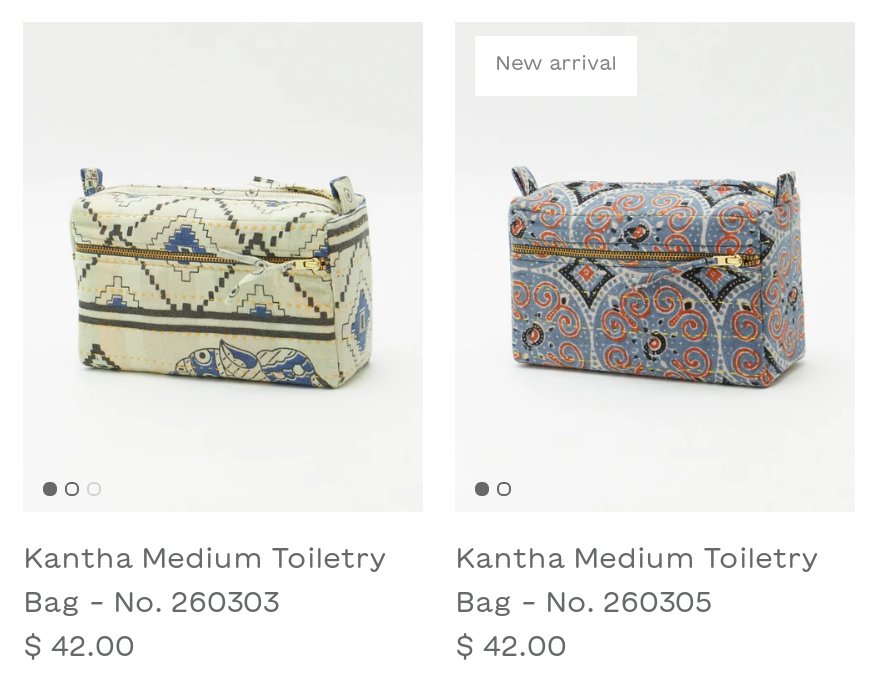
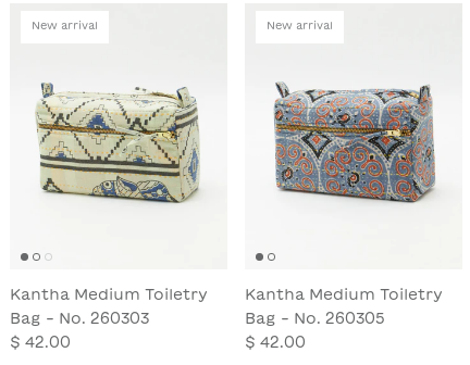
+ New arrival
